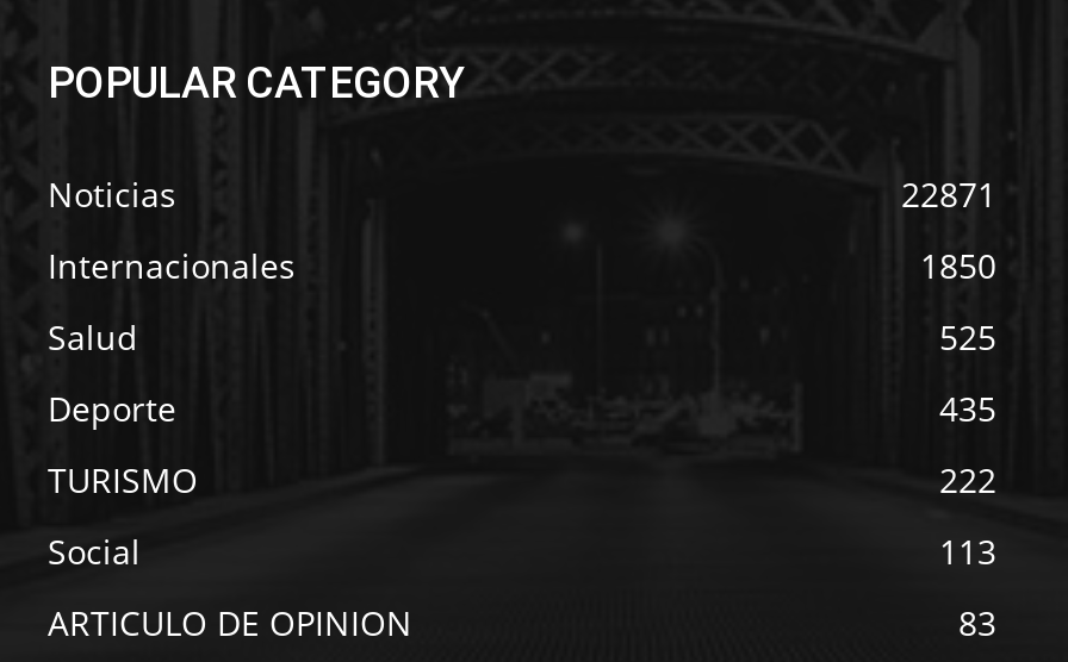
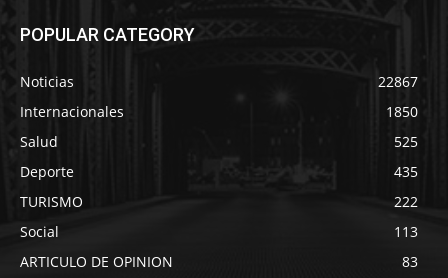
- 22871
+ 22867
